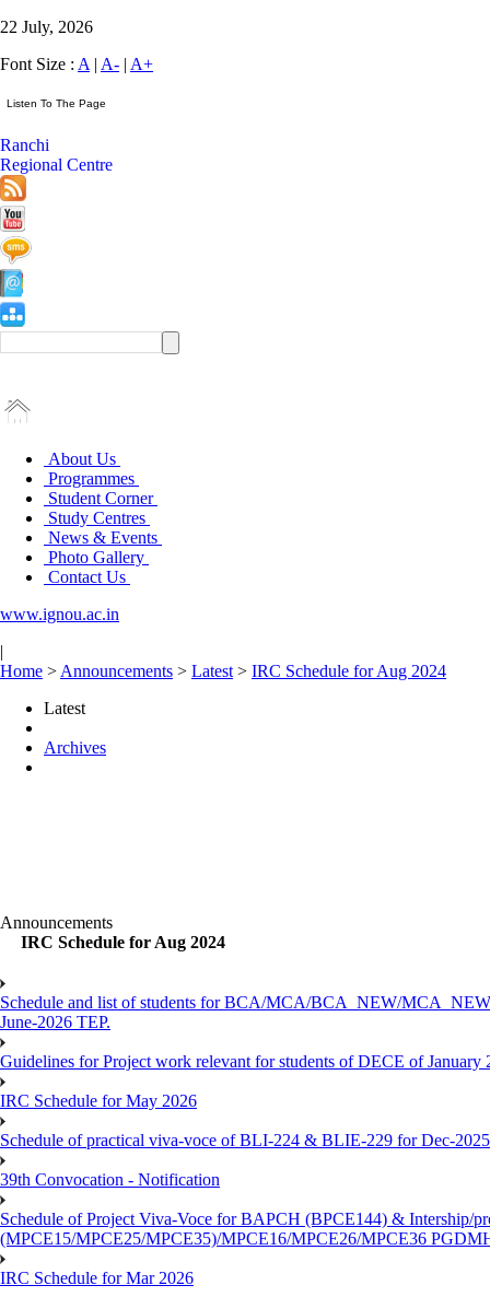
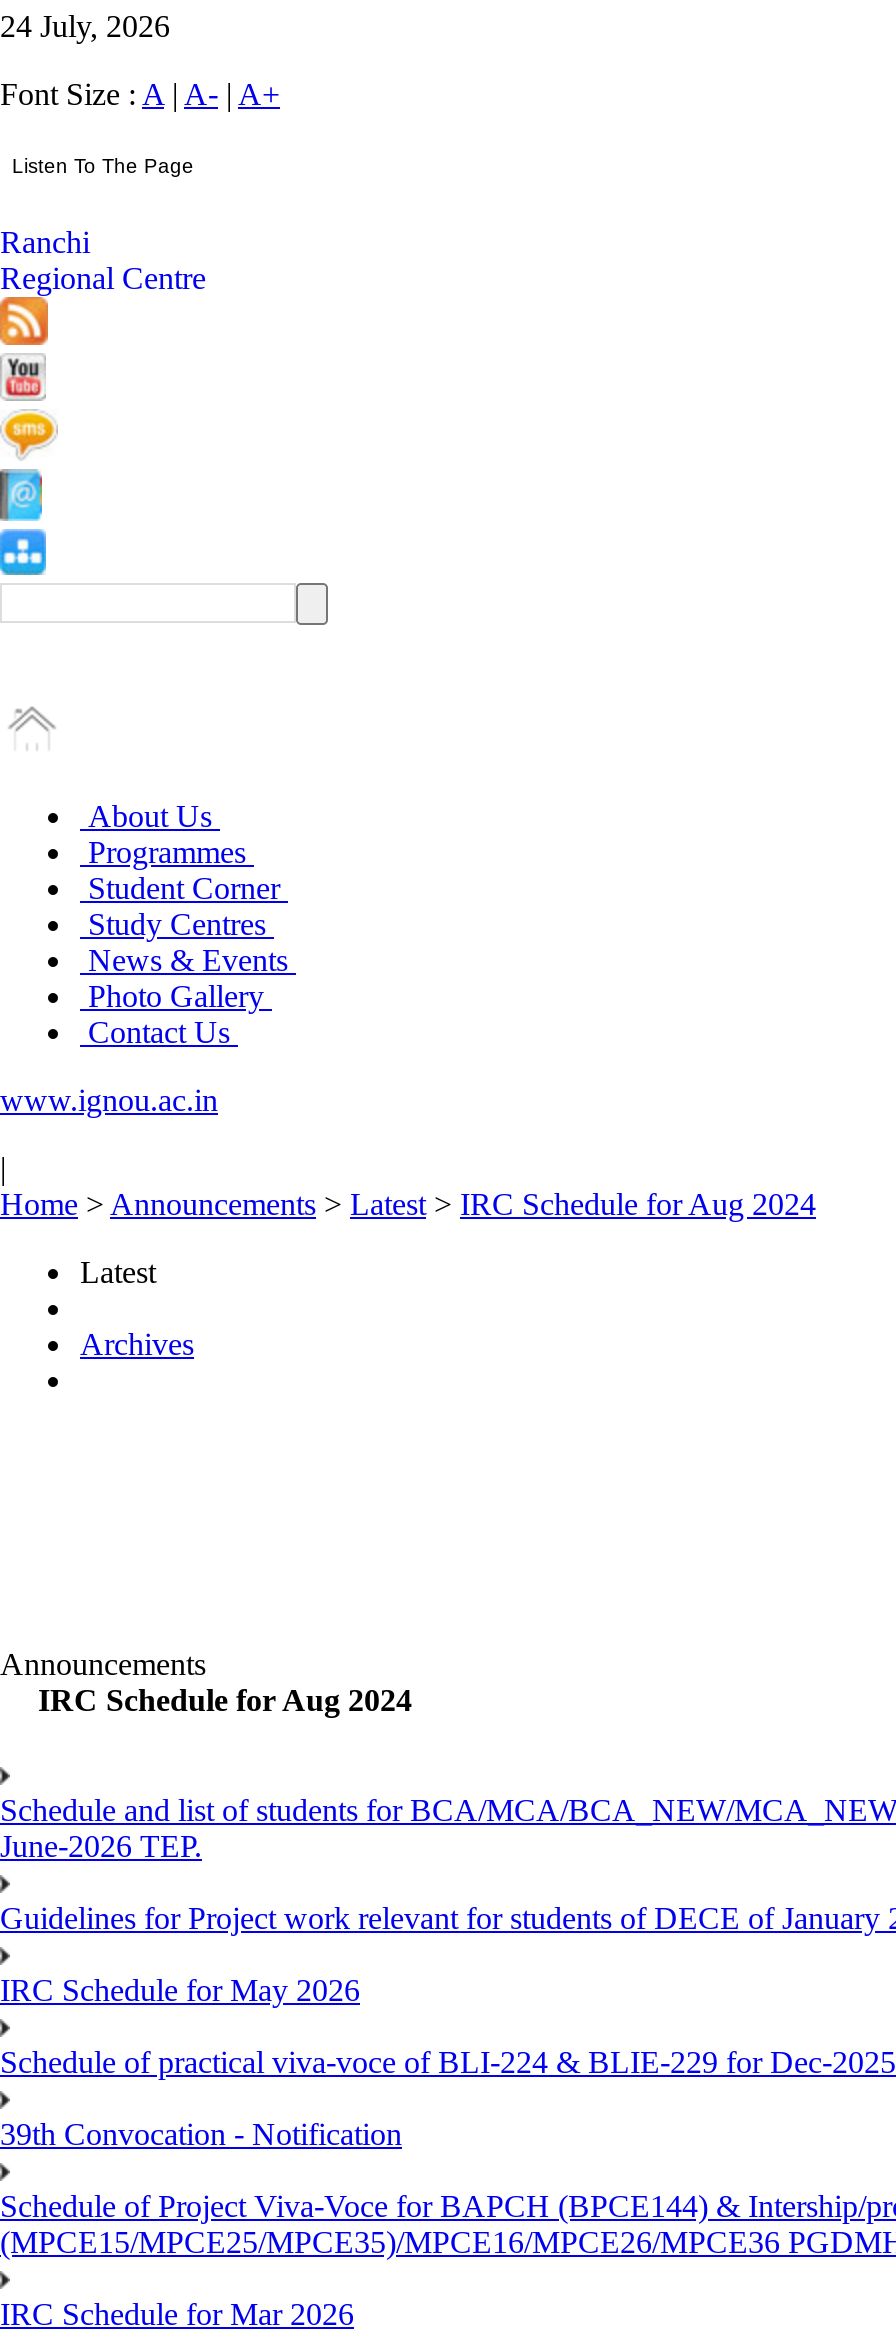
- 22 July, 2026
+ 24 July, 2026
